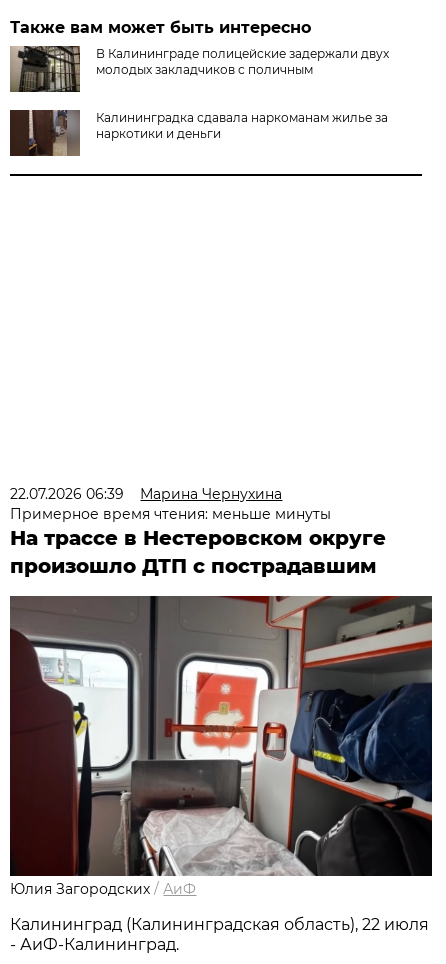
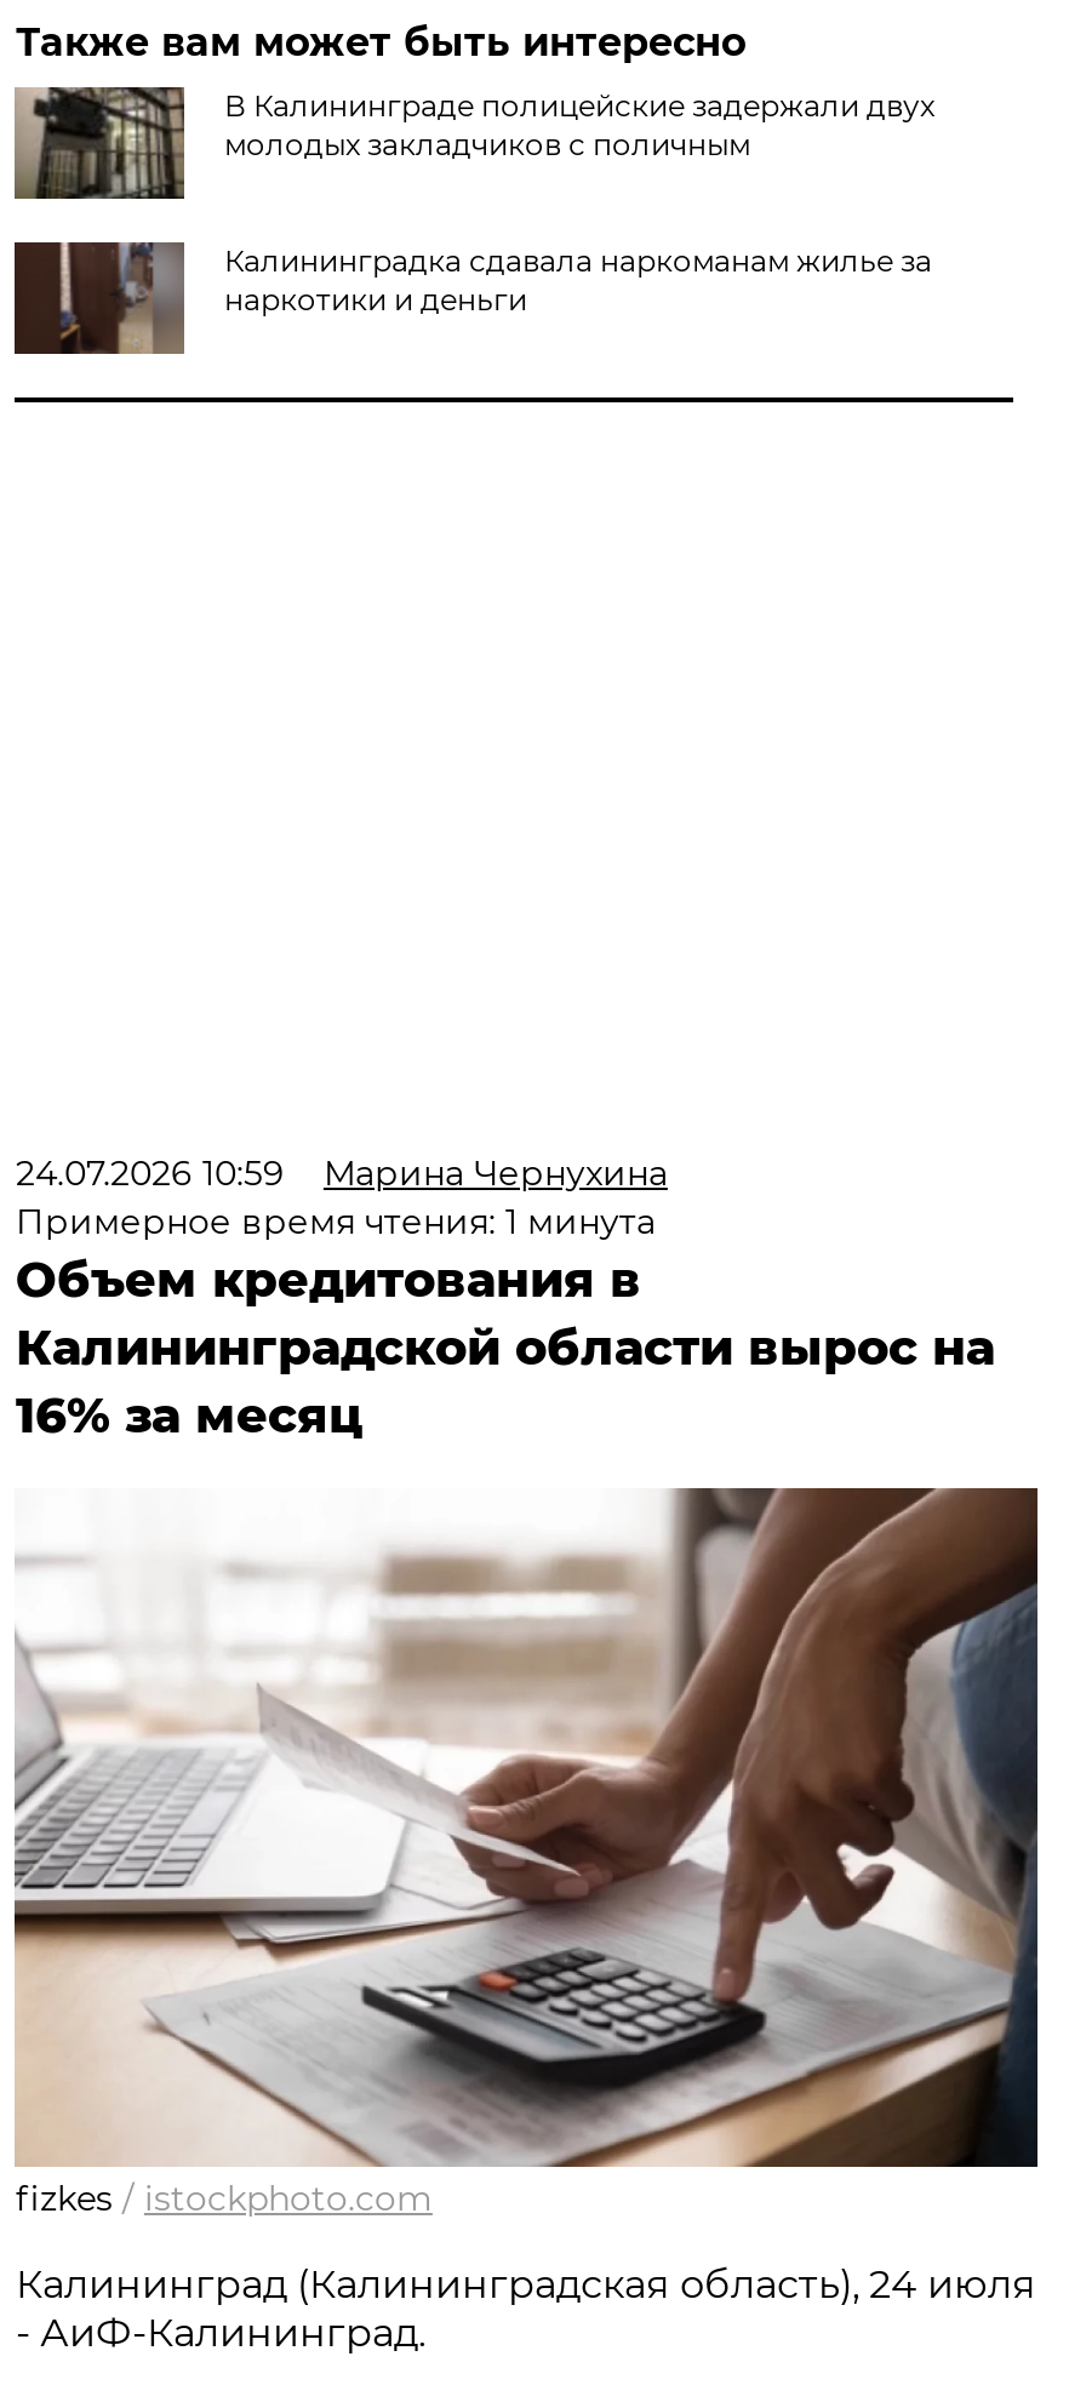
- 22.07.2026 06:39 Марина Чернухина
+ 24.07.2026 10:59 Марина Чернухина

- Примерное время чтения: меньше минуты
- На трассе в Нестеровском округе
- произошло ДТП с пострадавшим
+ Примерное время чтения: 1 минута
+ Объем кредитования в
+ Калининградской области вырос на
+ 16% за месяц

- [image]
- Юлия Загородских / АиФ
+ [image]
+ fizkes / istockphoto.com

- Калининград (Калининградская область), 22 июля
+ Калининград (Калининградская область), 24 июля
